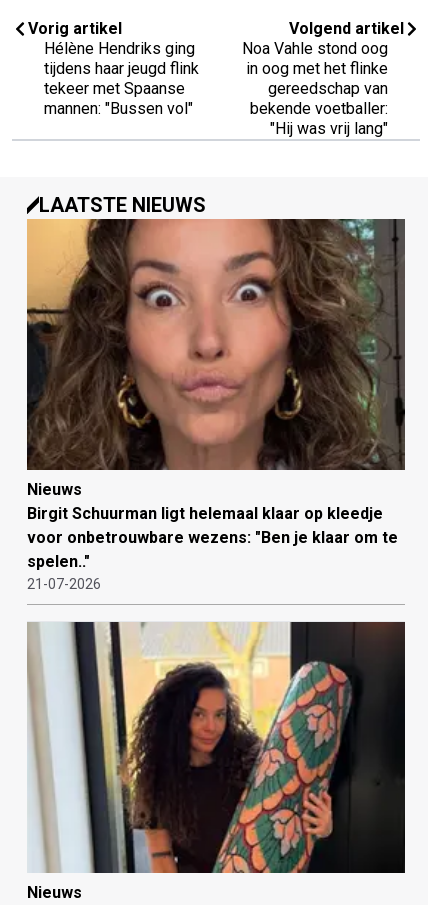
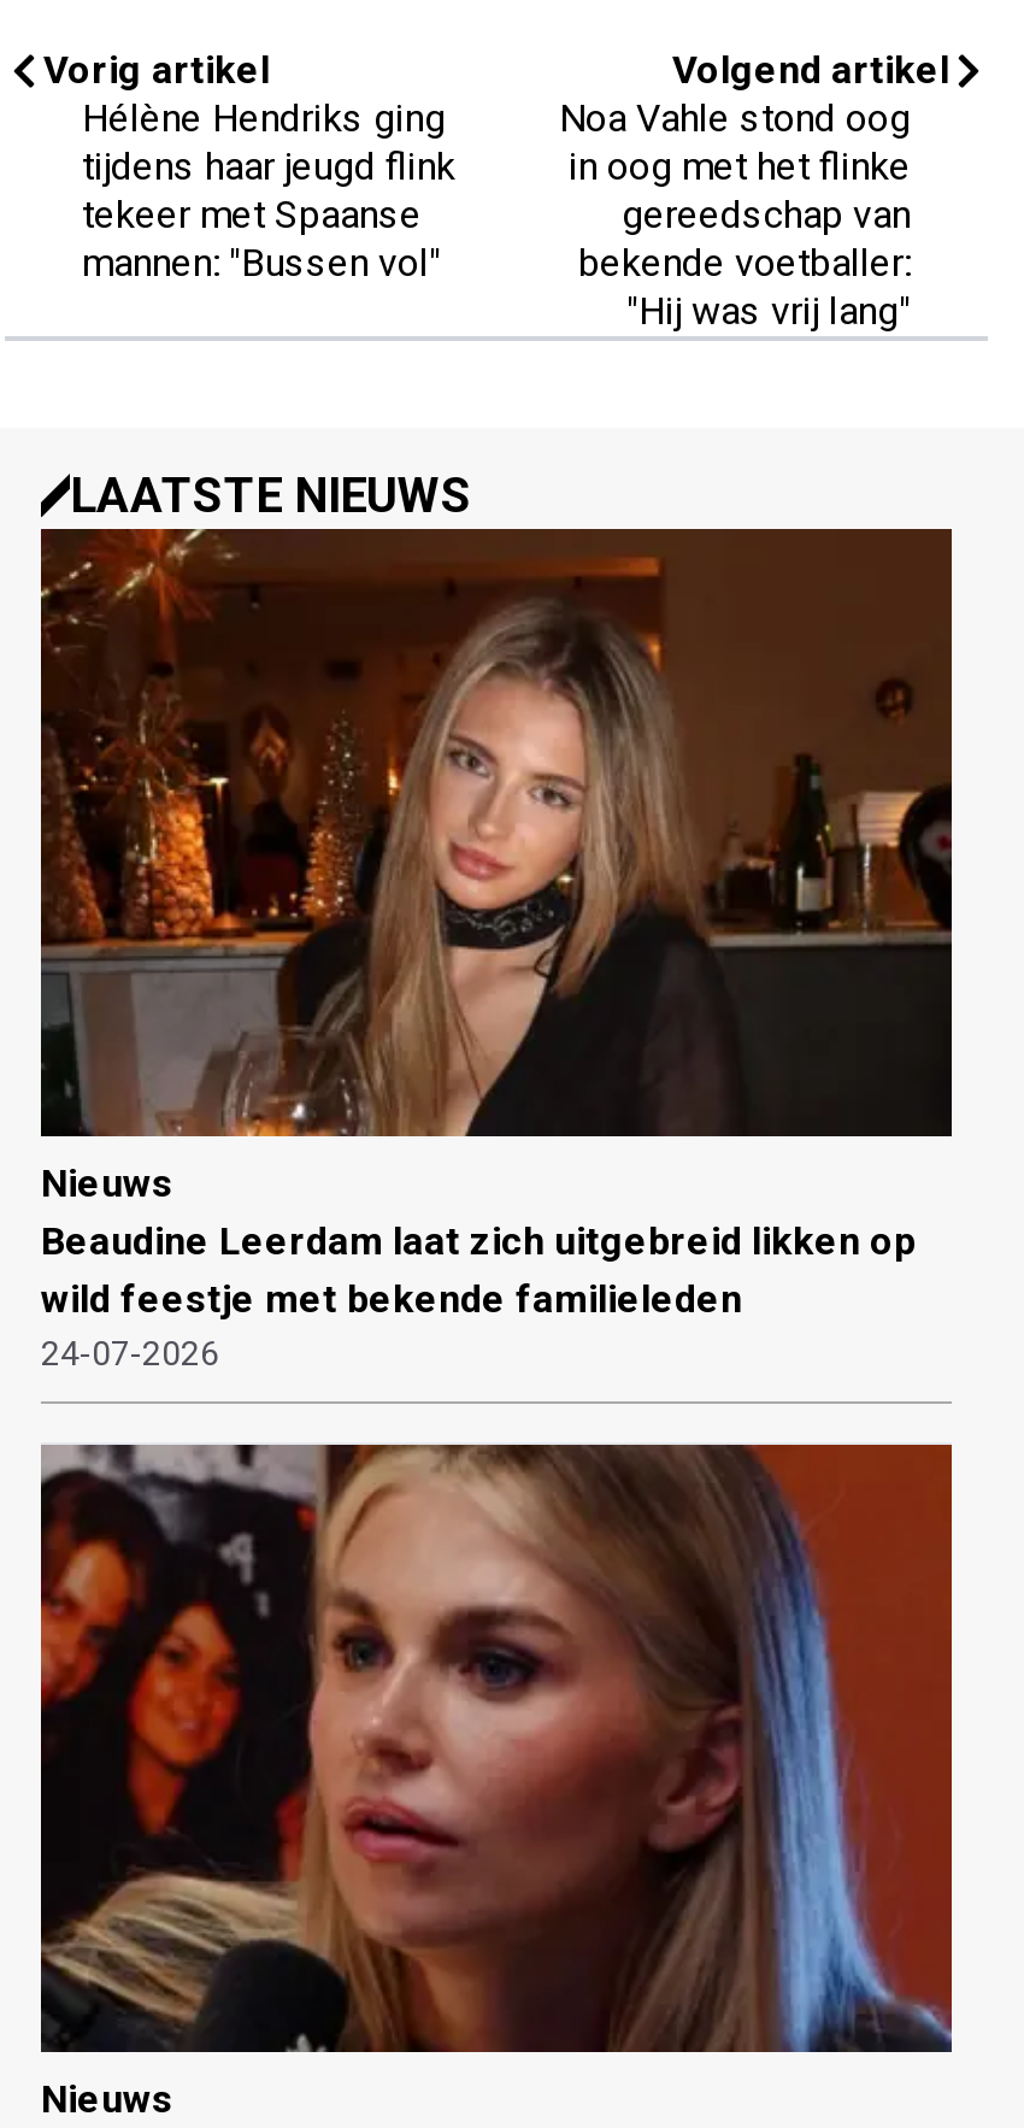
- [image]
- Birgit Schuurman ligt helemaal klaar op kleedje
- voor onbetrouwbare wezens: "Ben je klaar om te
- spelen.."
- 21-07-2026
+ [image]
+ Beaudine Leerdam laat zich uitgebreid likken op
+ wild feestje met bekende familieleden
+ 24-07-2026

- [image]
+ [image]
